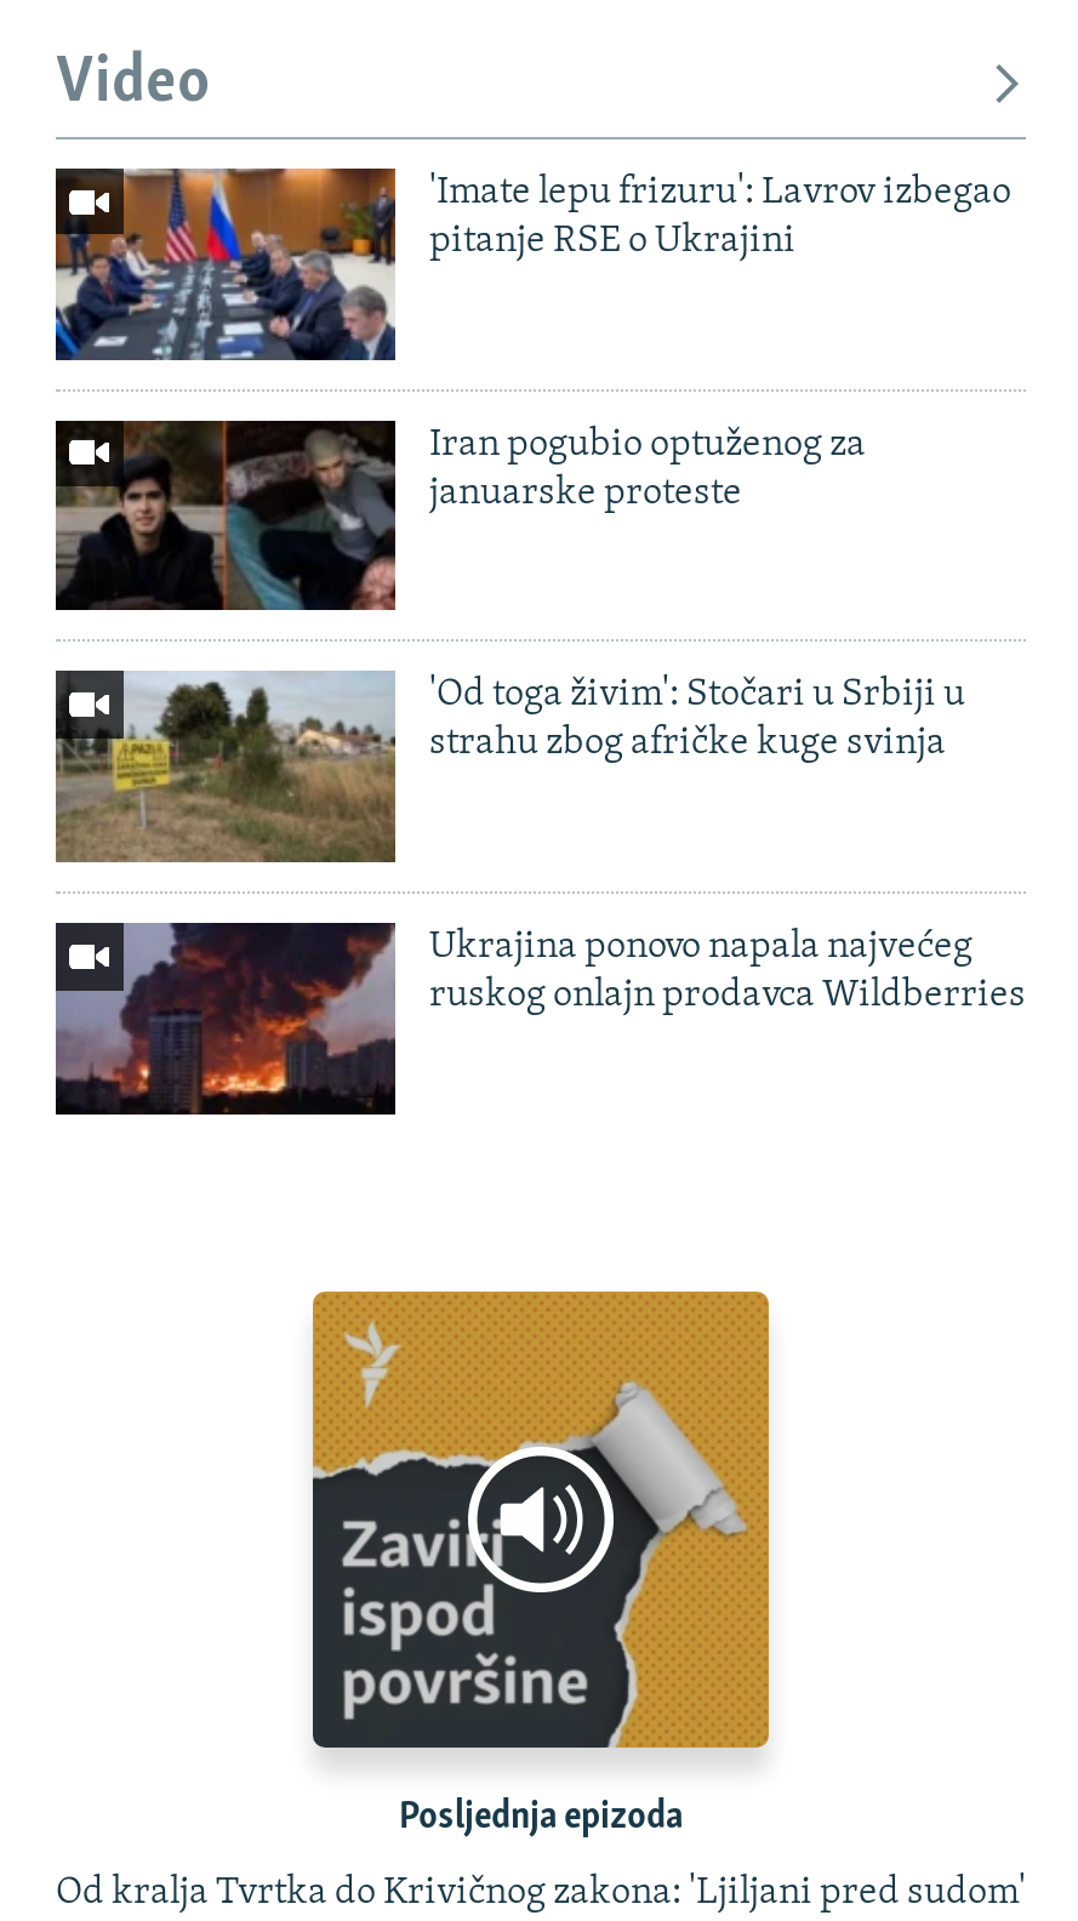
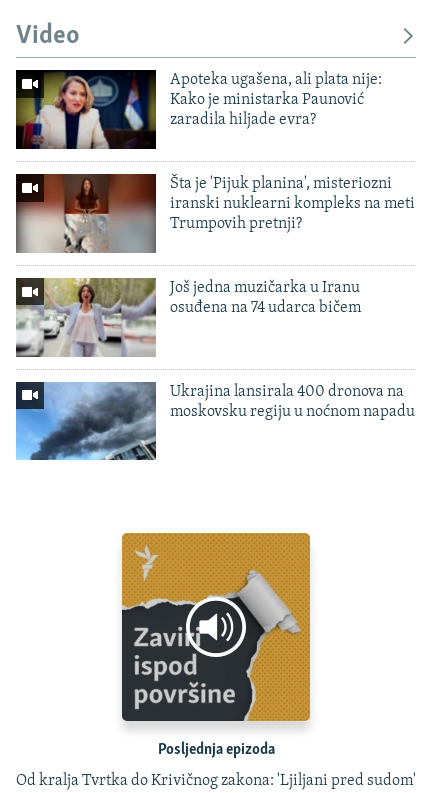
- [image]
- 'Imate lepu frizuru': Lavrov izbegao
- pitanje RSE o Ukrajini
+ [image]
+ Apoteka ugašena, ali plata nije:
+ Kako je ministarka Paunović
+ zaradila hiljade evra?

- [image]
- Iran pogubio optuženog za
- januarske proteste
+ [image]
+ Šta je 'Pijuk planina', misteriozni
+ iranski nuklearni kompleks na meti
+ Trumpovih pretnji?

- [image]
- 'Od toga živim': Stočari u Srbiji u
- strahu zbog afričke kuge svinja
+ [image]
+ Još jedna muzičarka u Iranu
+ osuđena na 74 udarca bičem

- [image]
- Ukrajina ponovo napala najvećeg
- ruskog onlajn prodavca Wildberries
+ [image]
+ Ukrajina lansirala 400 dronova na
+ moskovsku regiju u noćnom napadu
